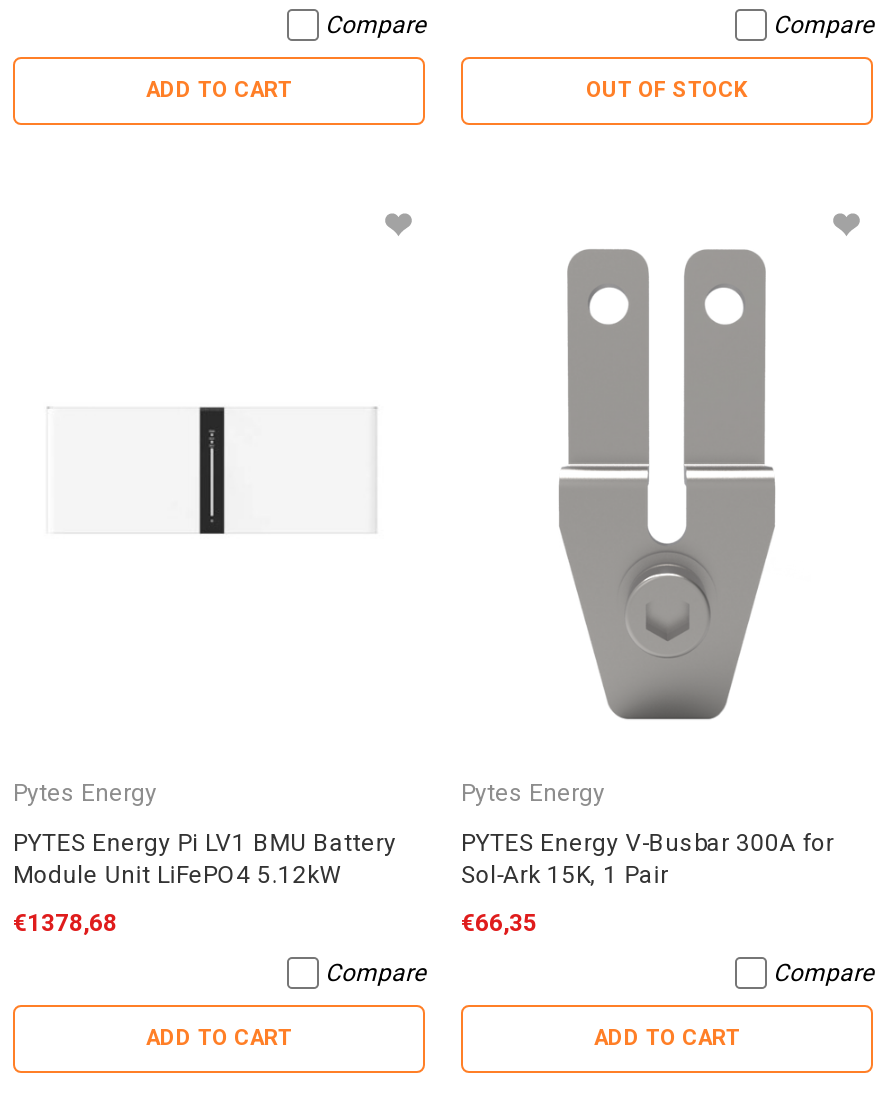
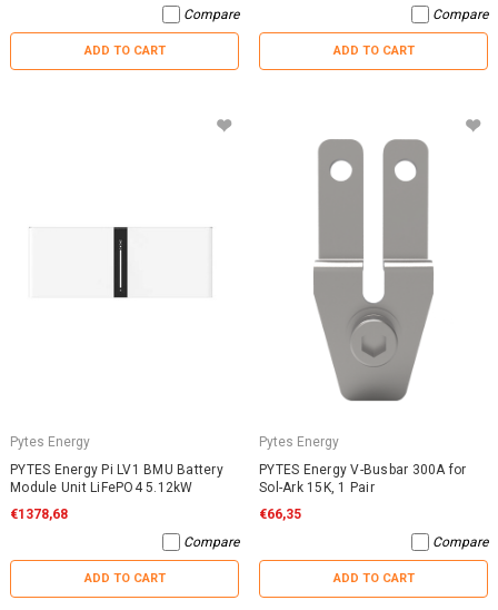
- OUT OF STOCK
+ ADD TO CART
